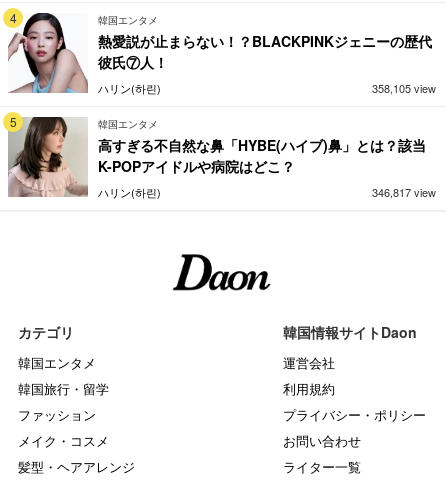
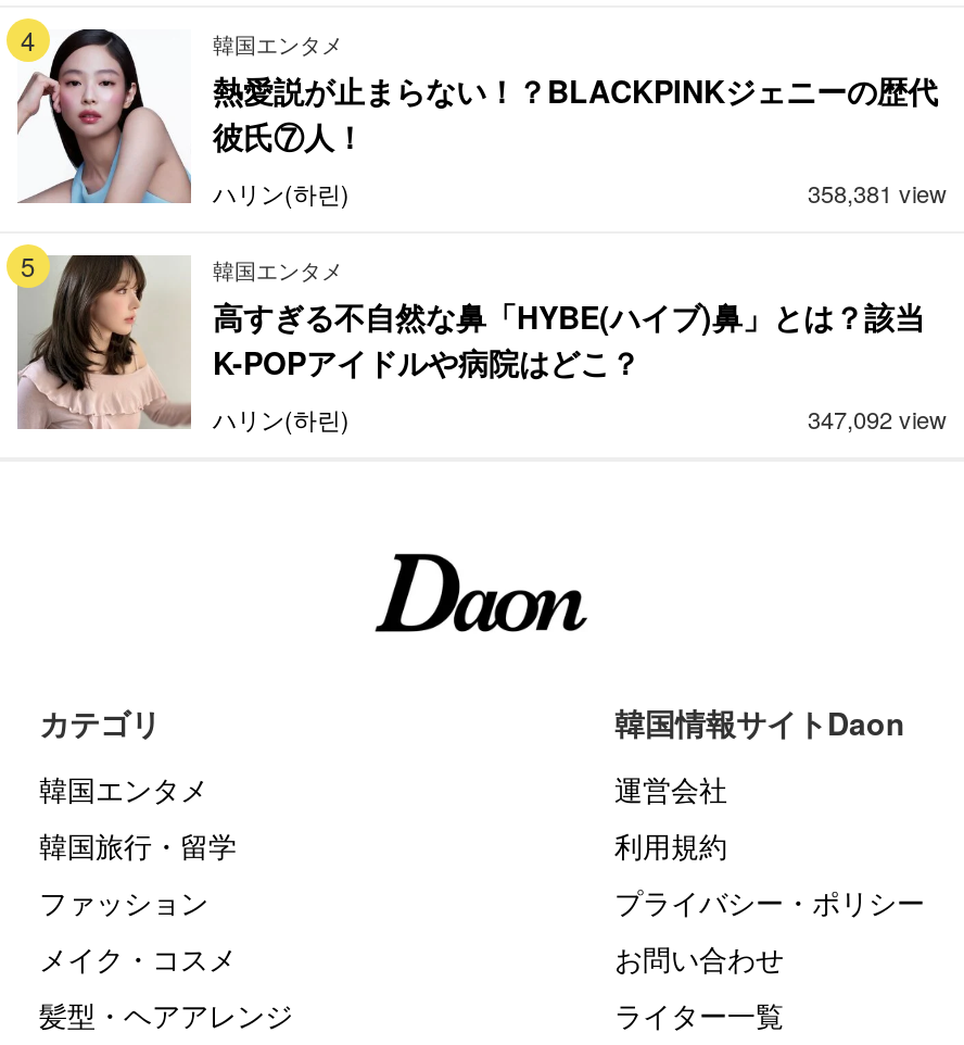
- 358,105 view
+ 358,381 view

- 346,817 view
+ 347,092 view
